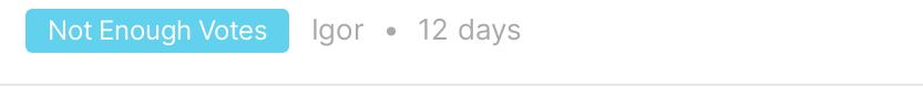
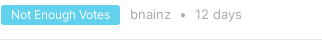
- Not Enough Votes Igor • 12 days
+ Not Enough Votes bnainz • 12 days
